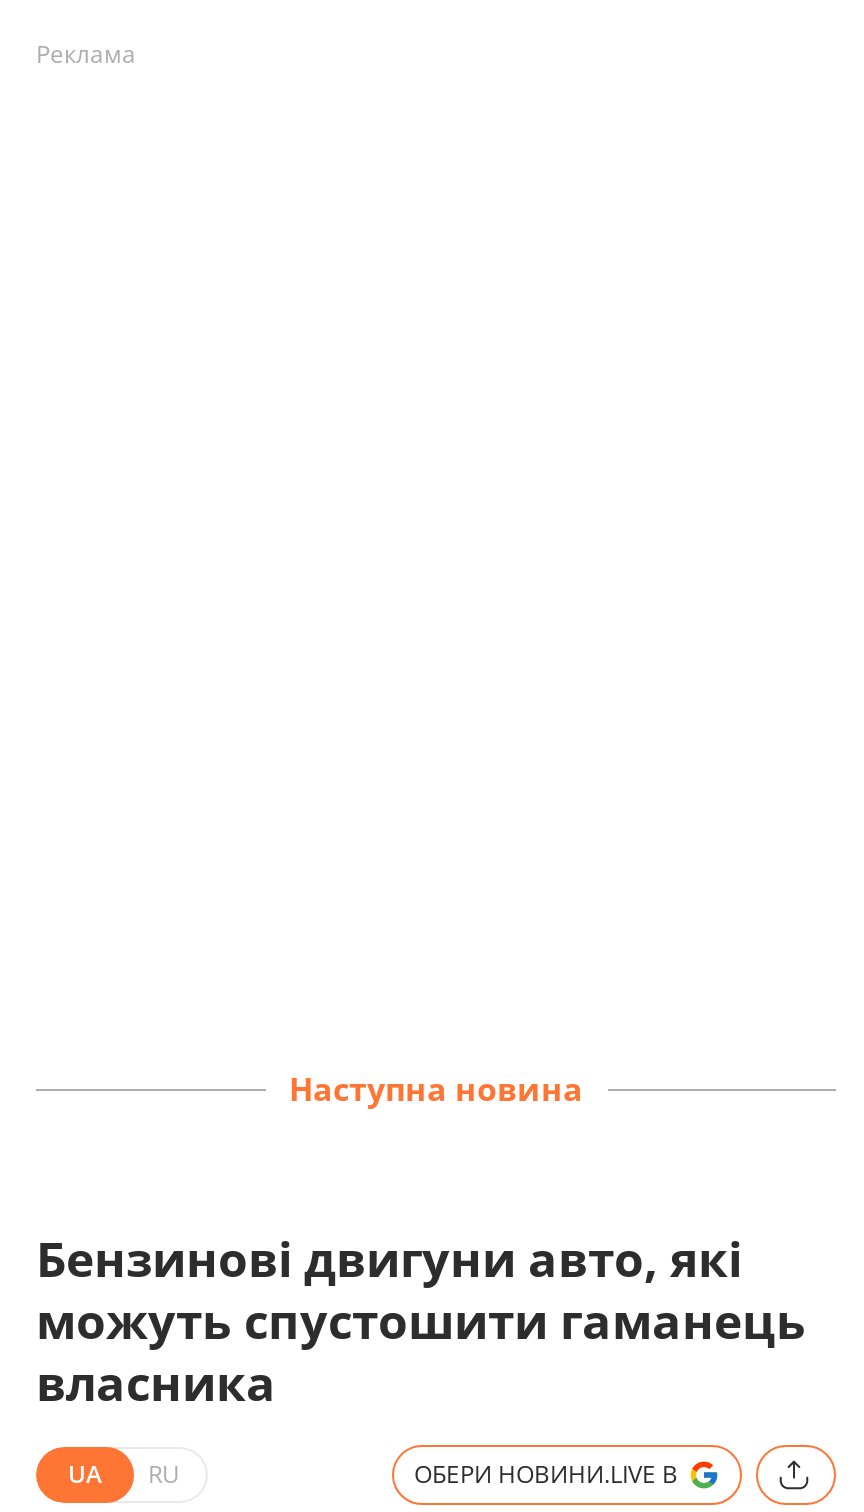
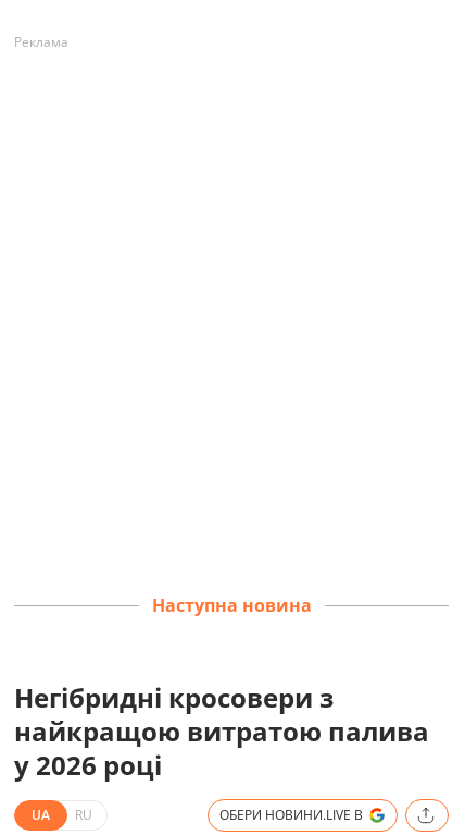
- Бензинові двигуни авто, які
- можуть спустошити гаманець
- власника
+ Негібридні кросовери з
+ найкращою витратою палива
+ у 2026 році
